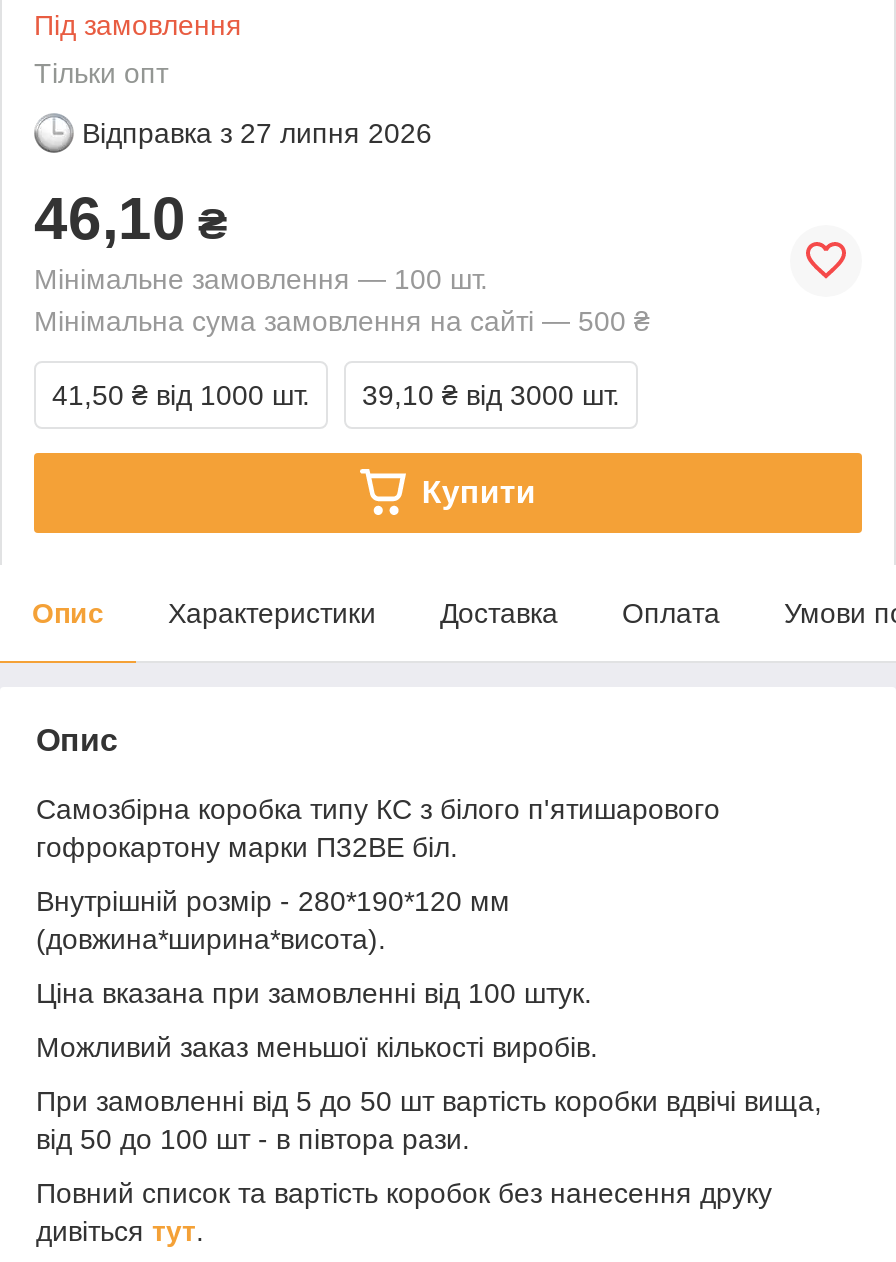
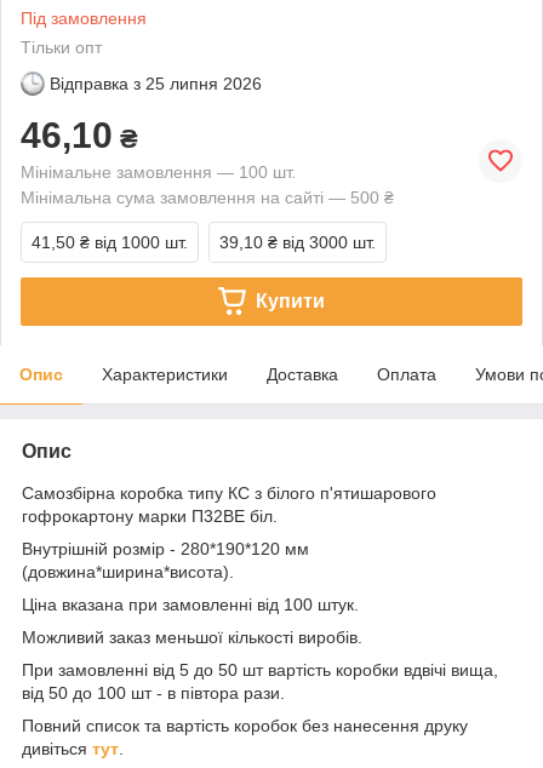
- Відправка з 27 липня 2026
+ Відправка з 25 липня 2026
